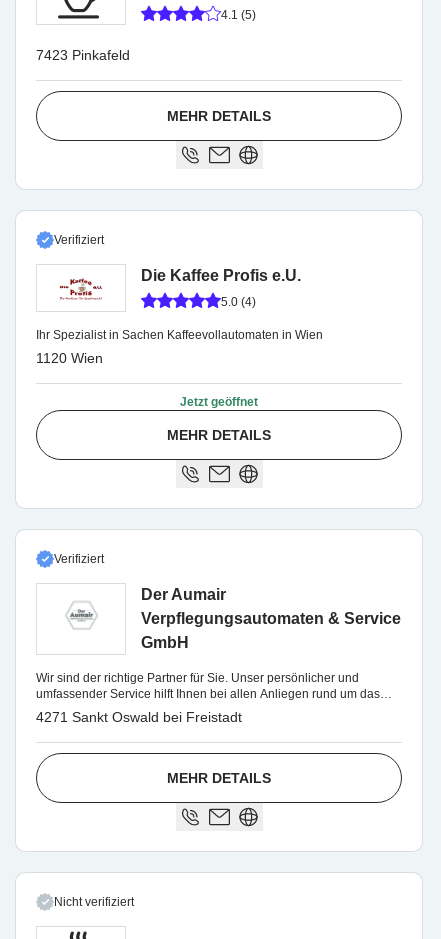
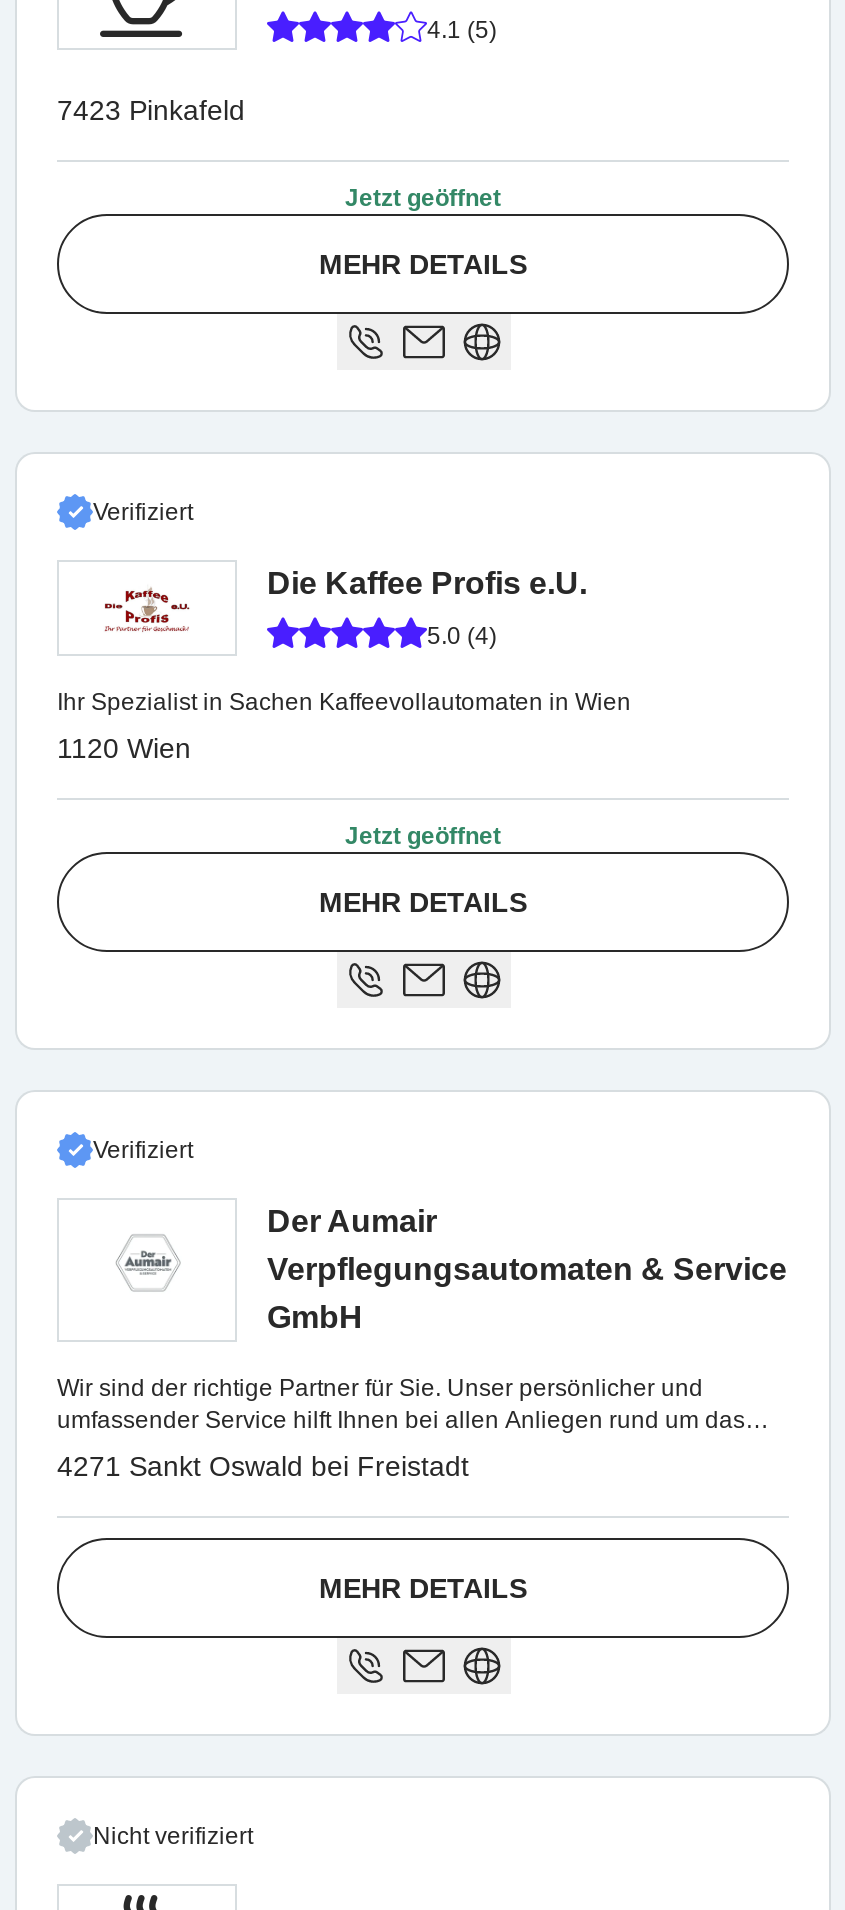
+ Jetzt geöffnet
